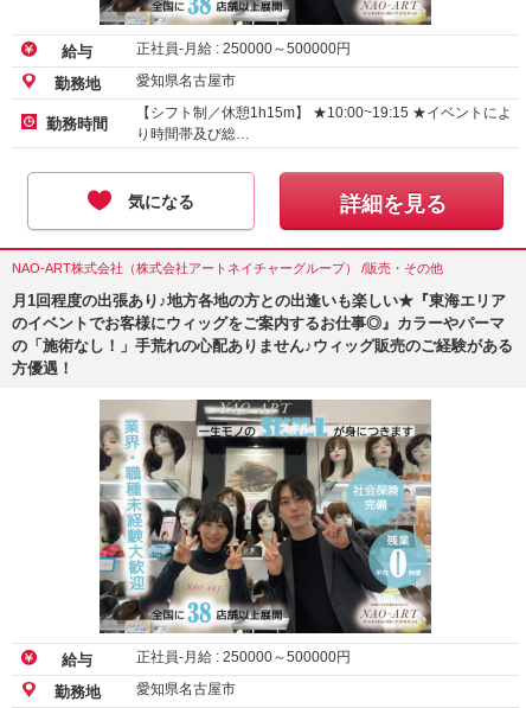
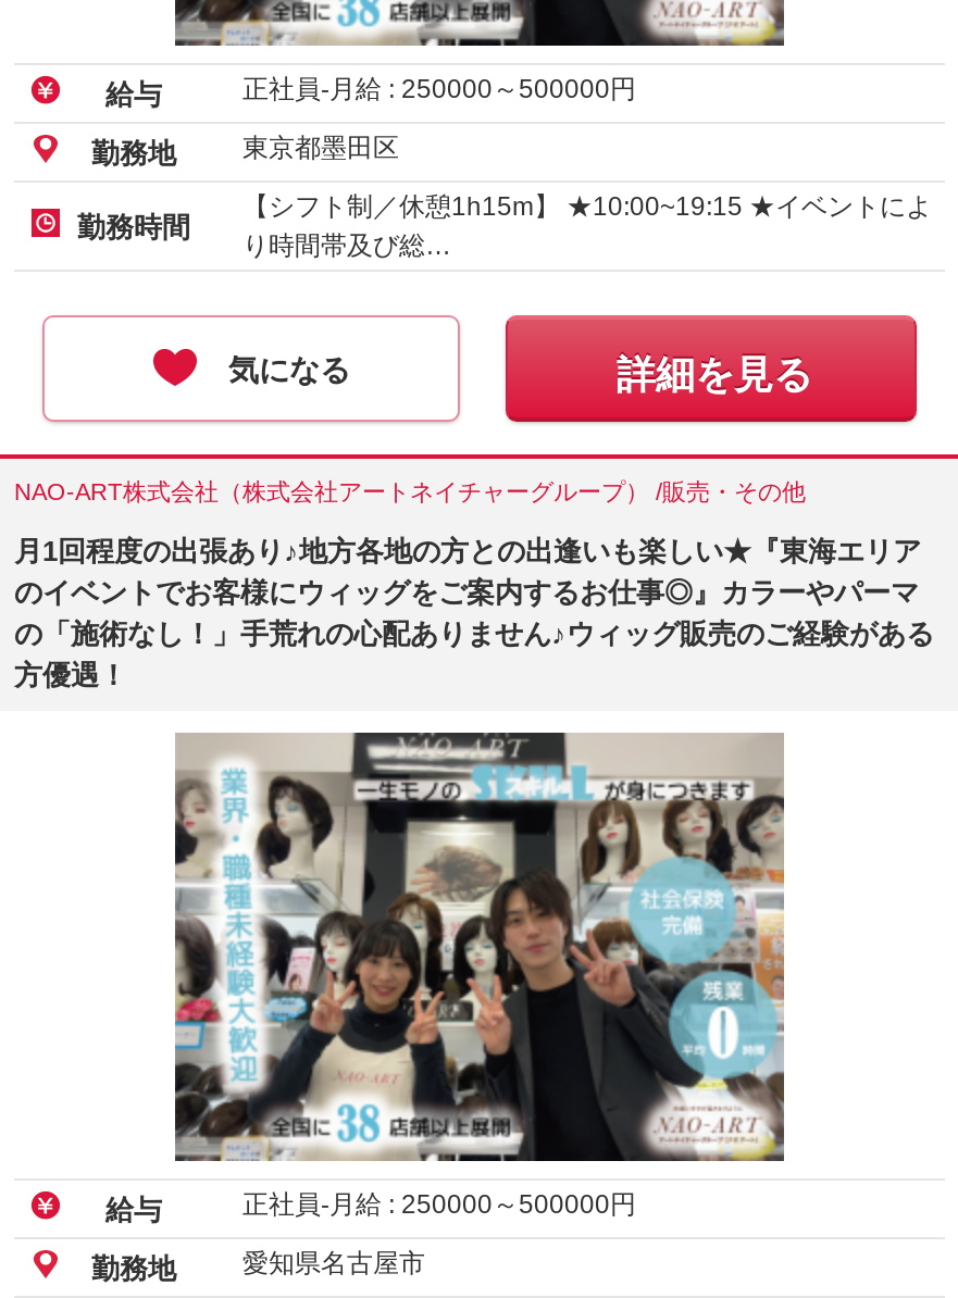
- 愛知県名古屋市
+ 東京都墨田区
